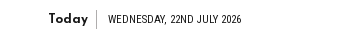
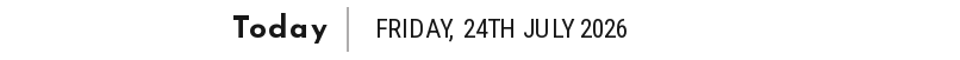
- WEDNESDAY, 22ND JULY 2026
+ FRIDAY, 24TH JULY 2026
